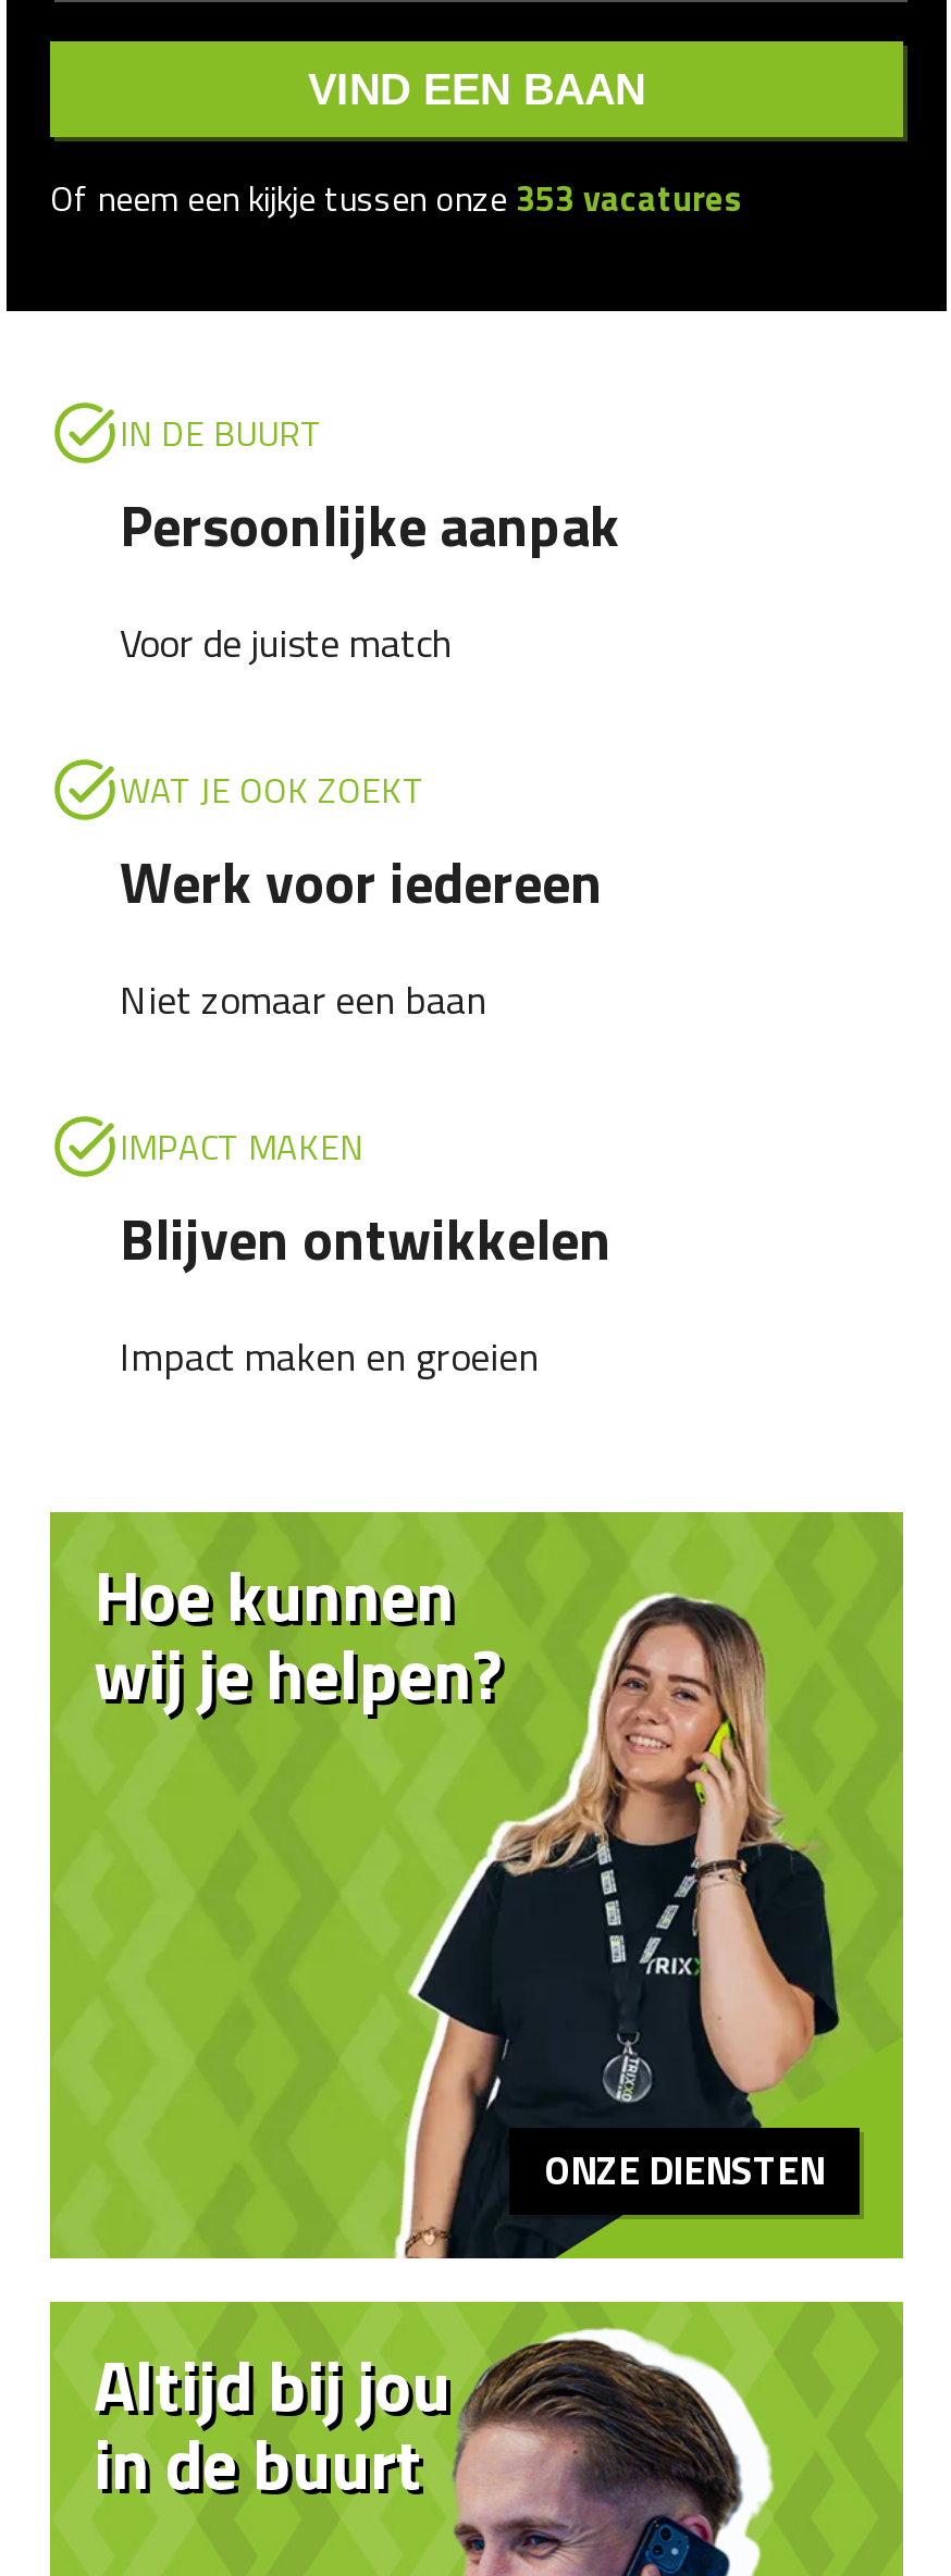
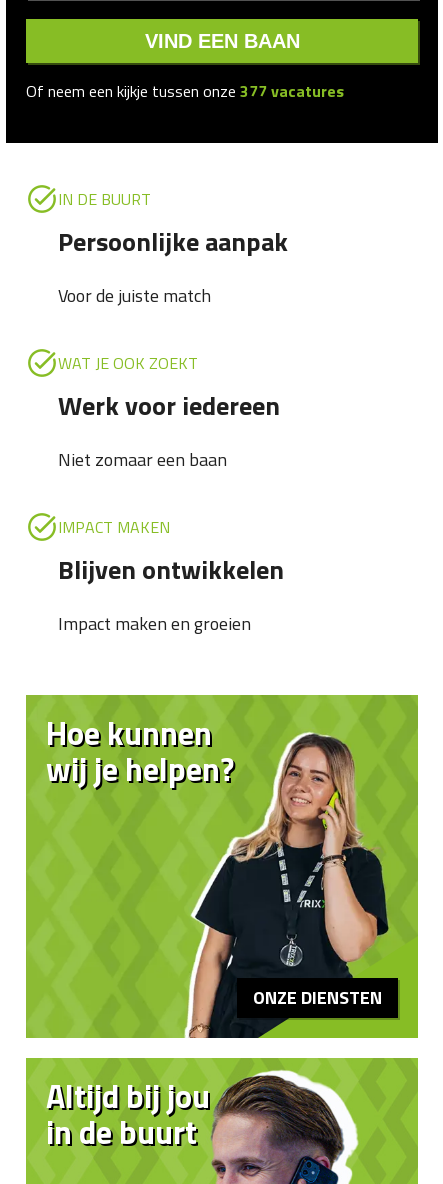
- Of neem een kijkje tussen onze 353 vacatures
+ Of neem een kijkje tussen onze 377 vacatures
